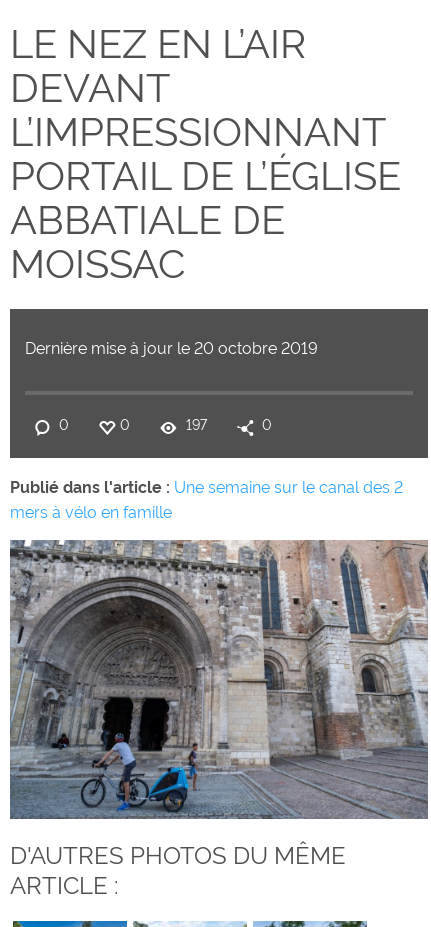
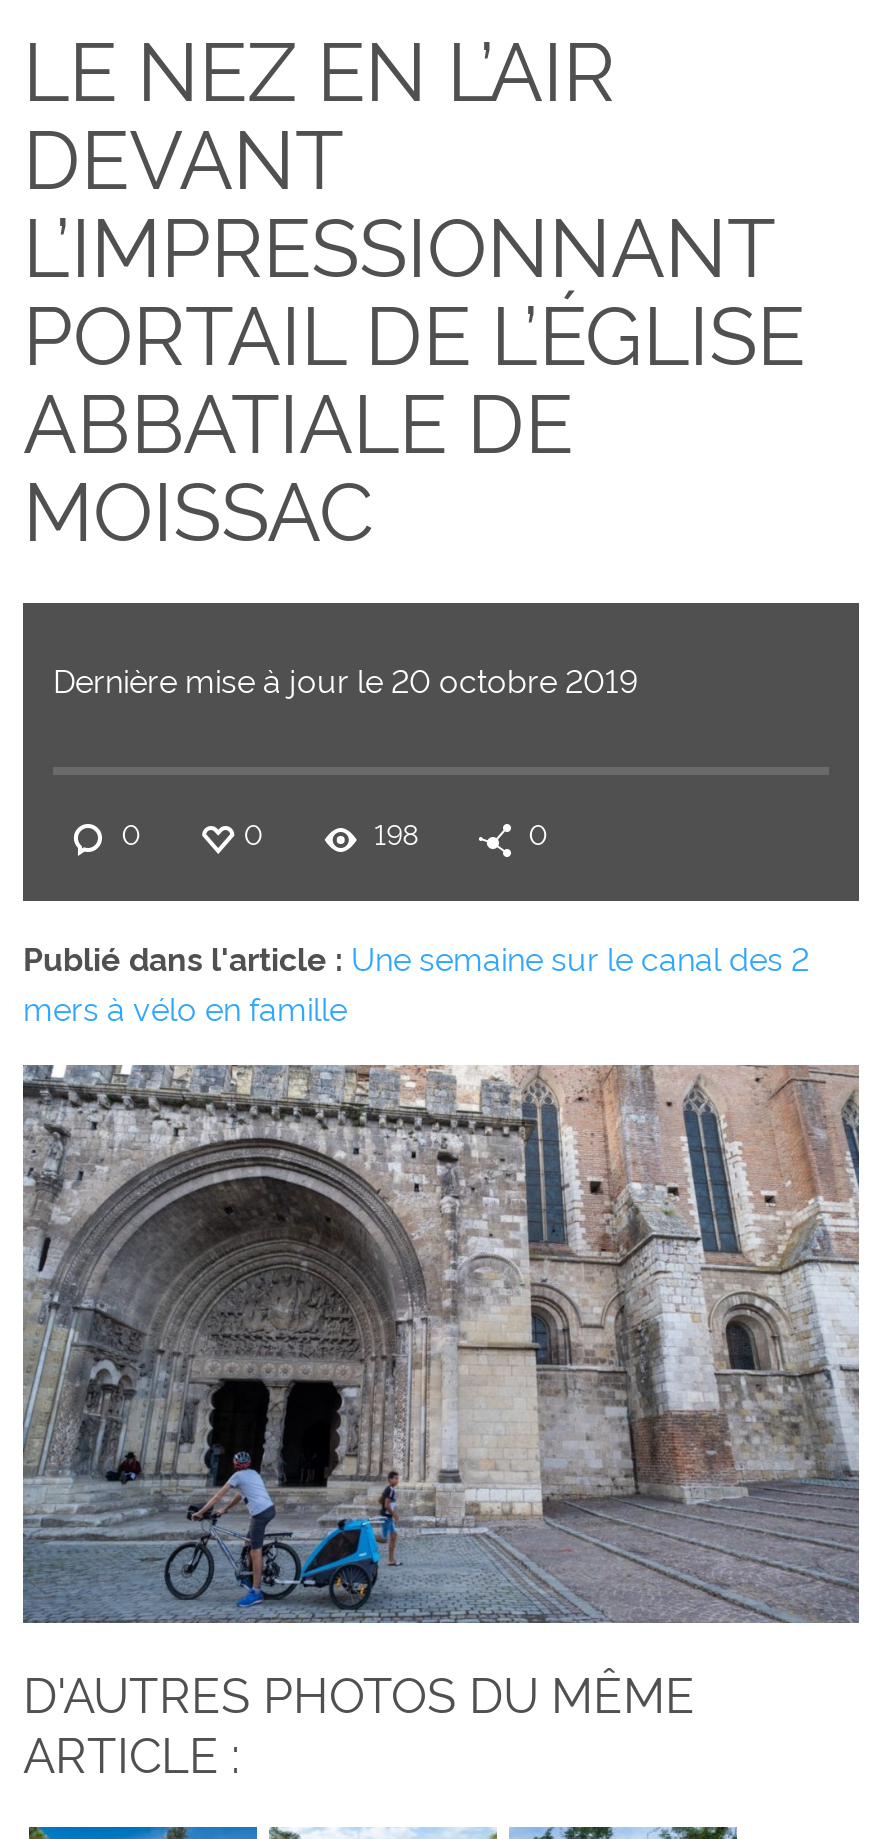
- 197
+ 198
